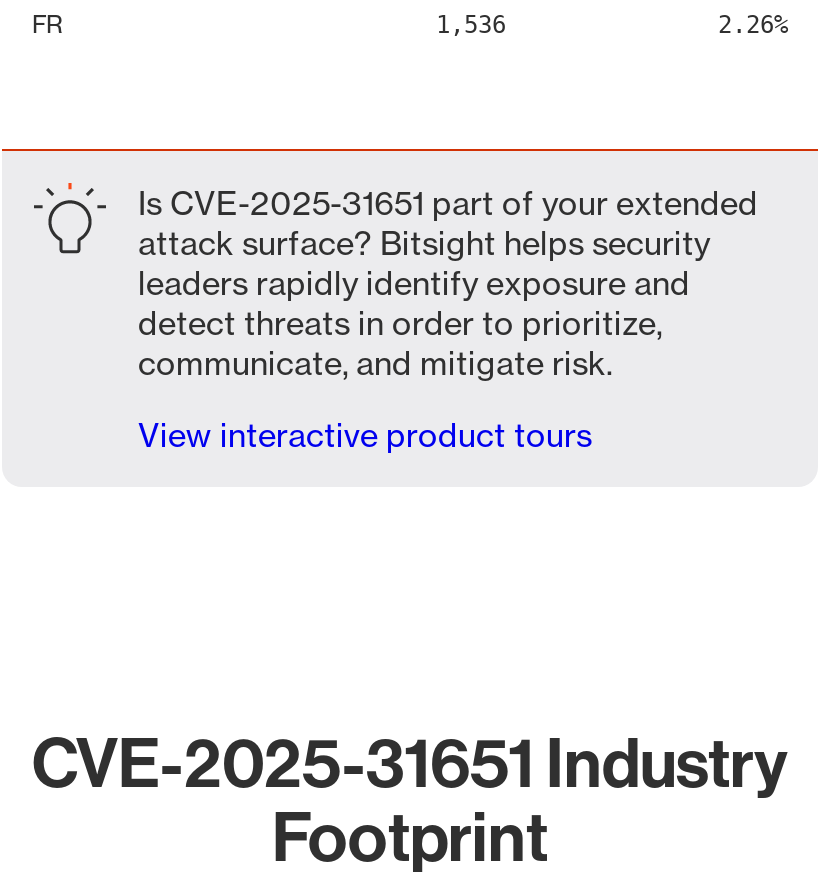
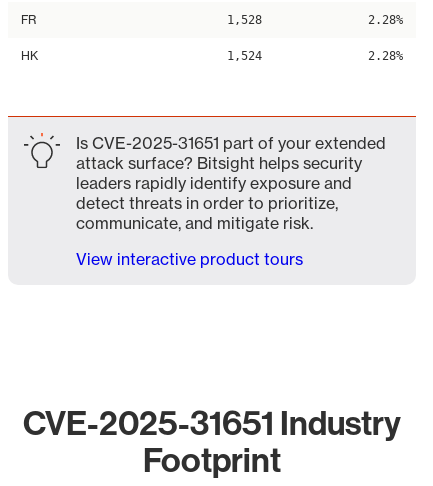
- 1,536
- 2.26%
+ 1,528
+ 2.28%
+ HK
+ 1,524
+ 2.28%
